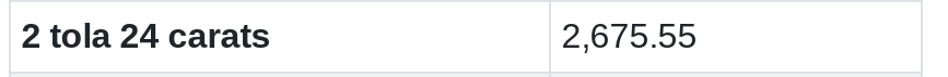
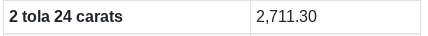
- 2,675.55
+ 2,711.30
